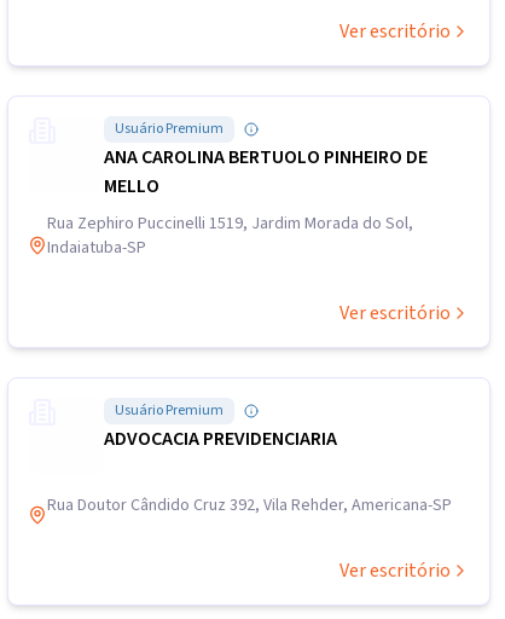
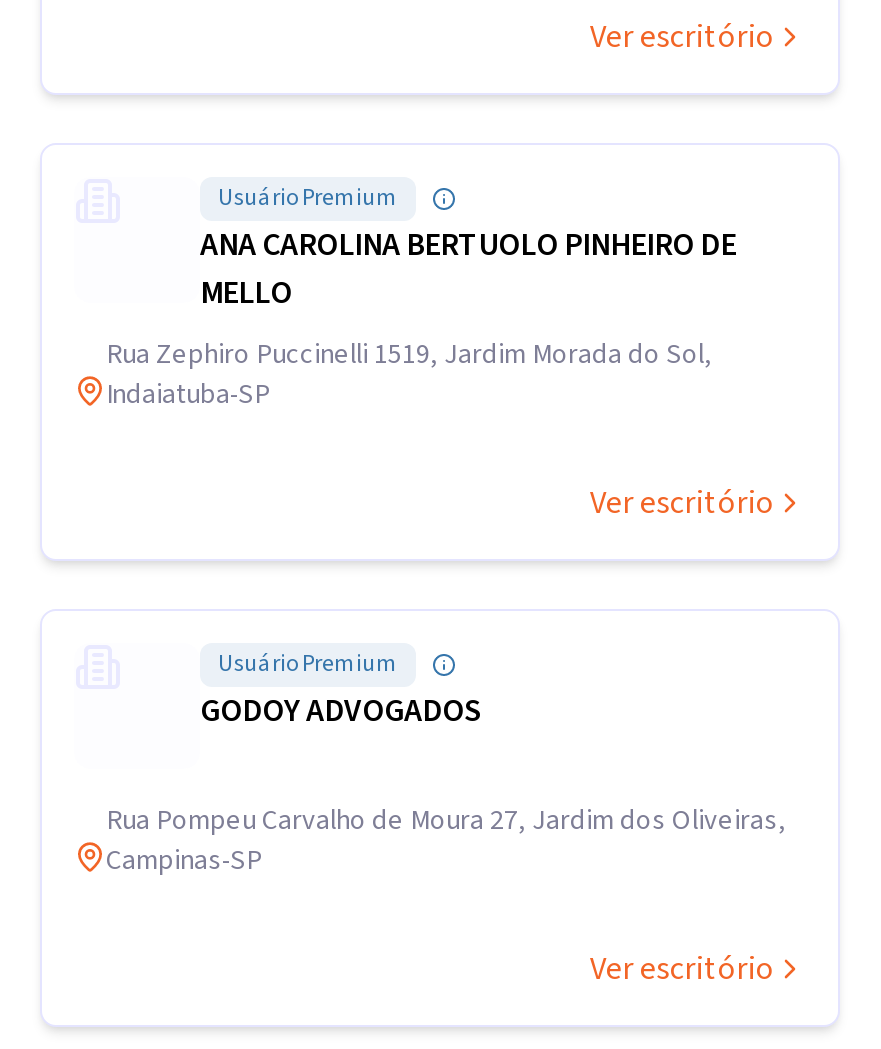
- ADVOCACIA PREVIDENCIARIA
+ GODOY ADVOGADOS

- Rua Doutor Cândido Cruz 392, Vila Rehder, Americana-SP
+ Rua Pompeu Carvalho de Moura 27, Jardim dos Oliveiras,
+ Campinas-SP
